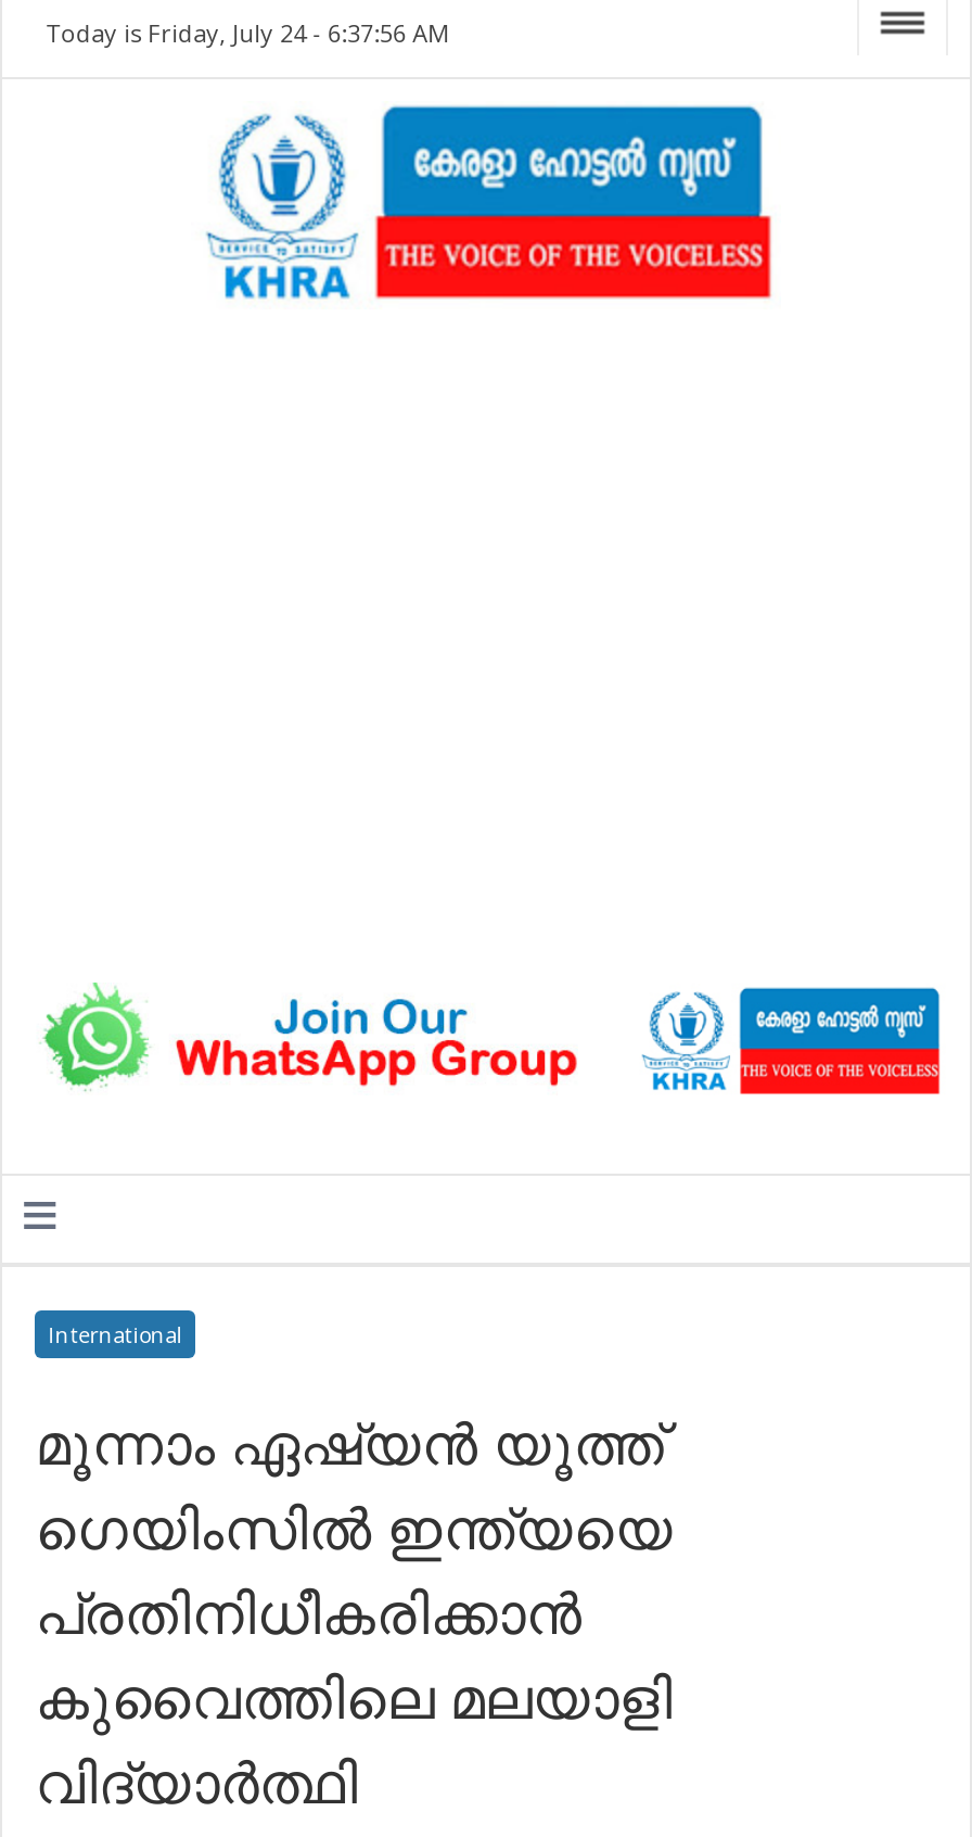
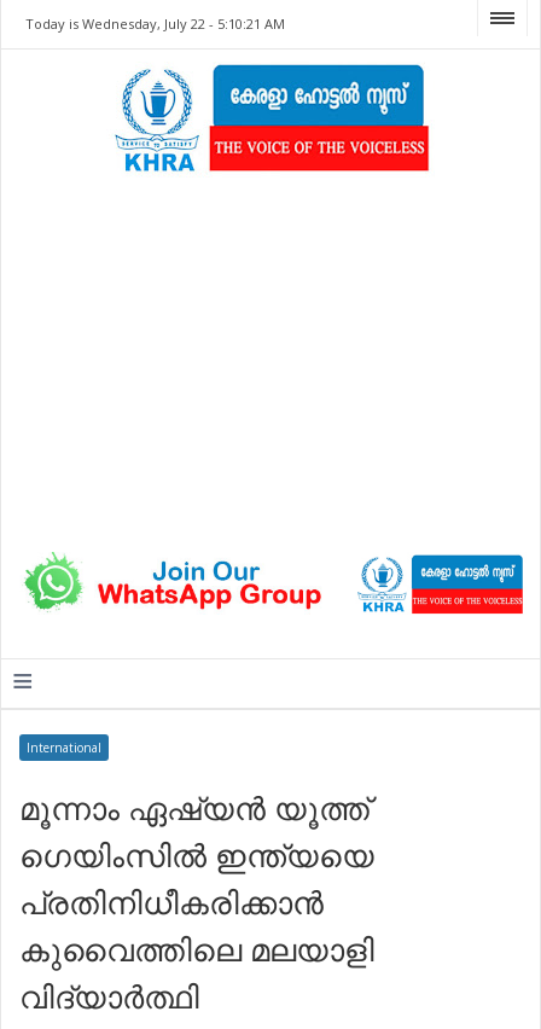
- Today is Friday, July 24 - 6:37:56 AM
+ Today is Wednesday, July 22 - 5:10:21 AM
